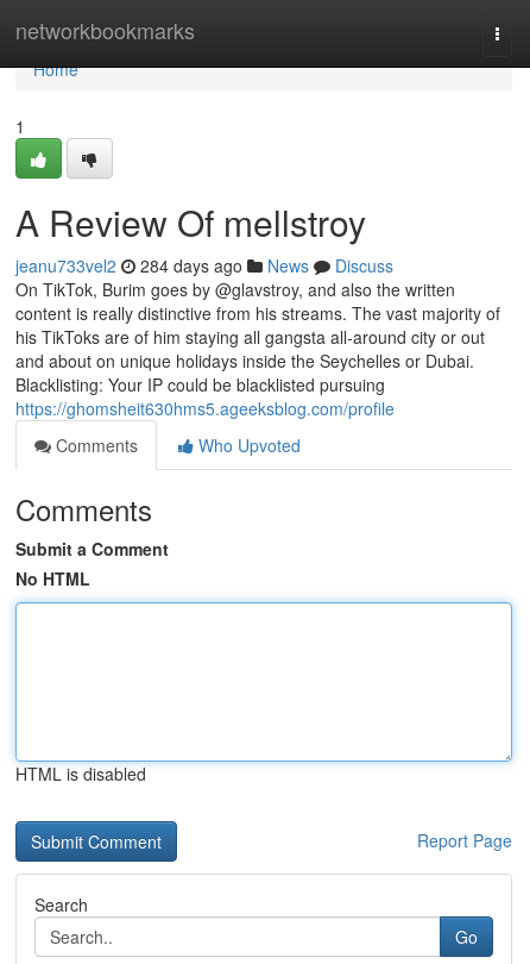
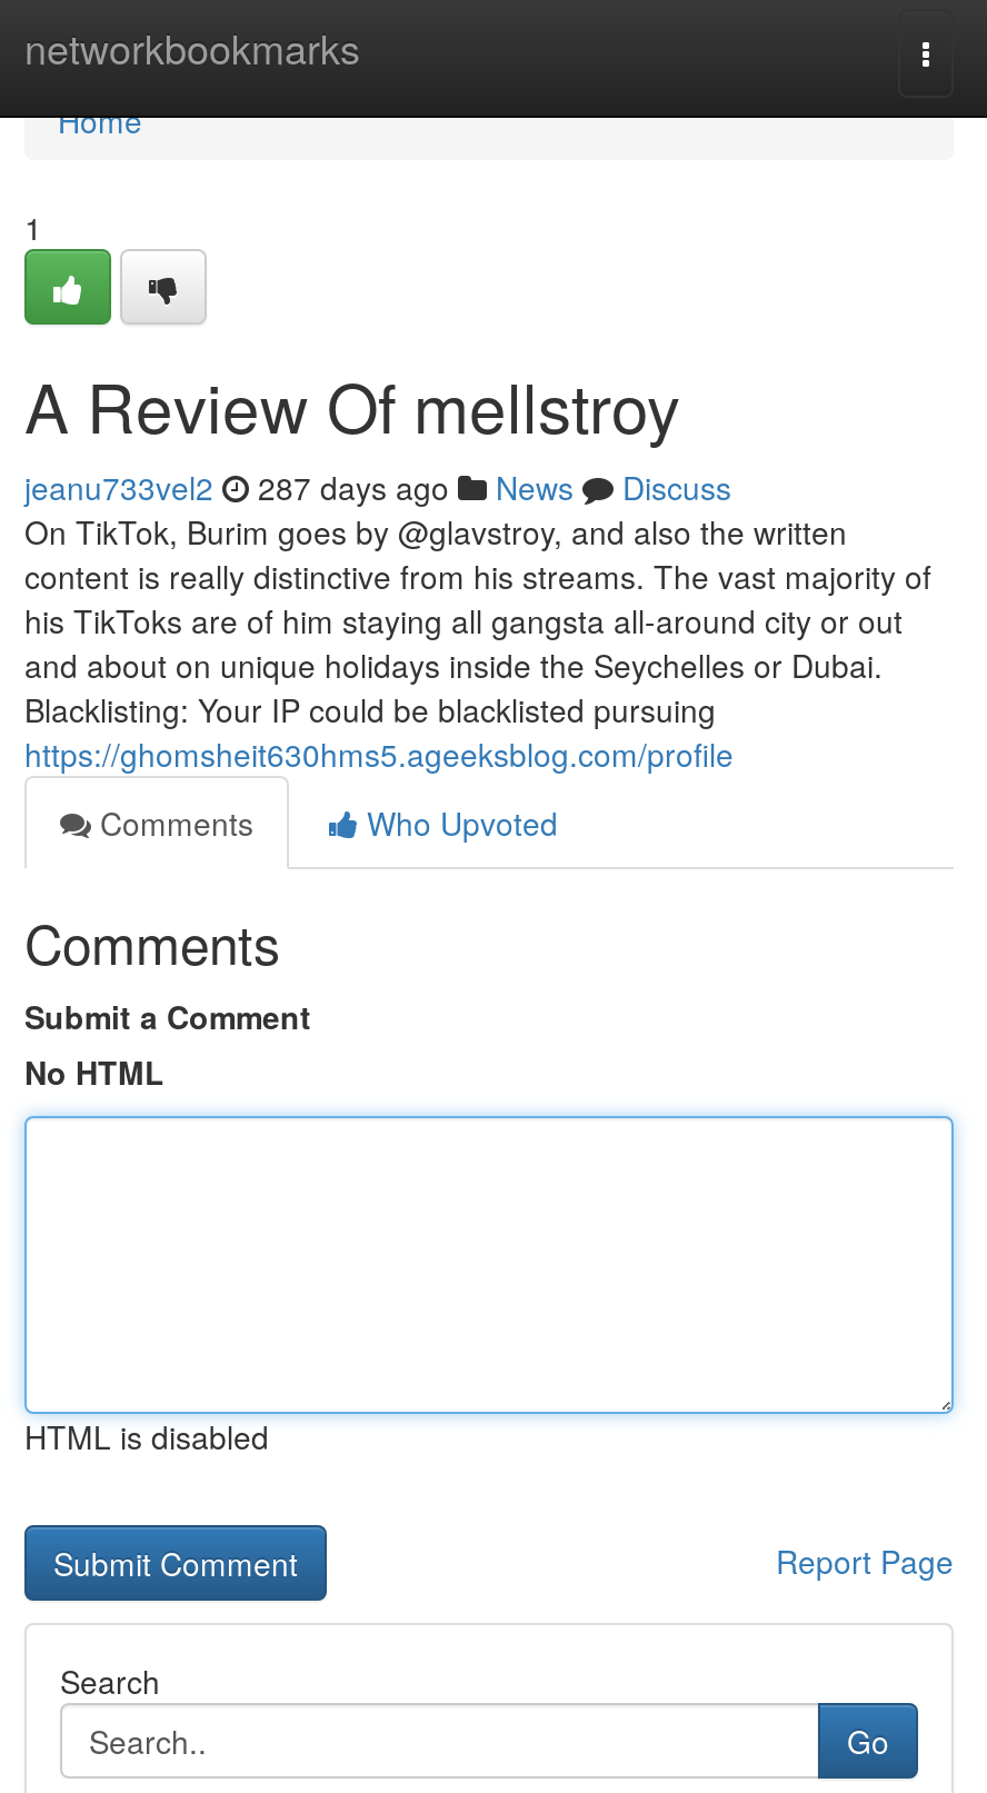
- jeanu733vel2 284 days ago News Discuss
+ jeanu733vel2 287 days ago News Discuss
